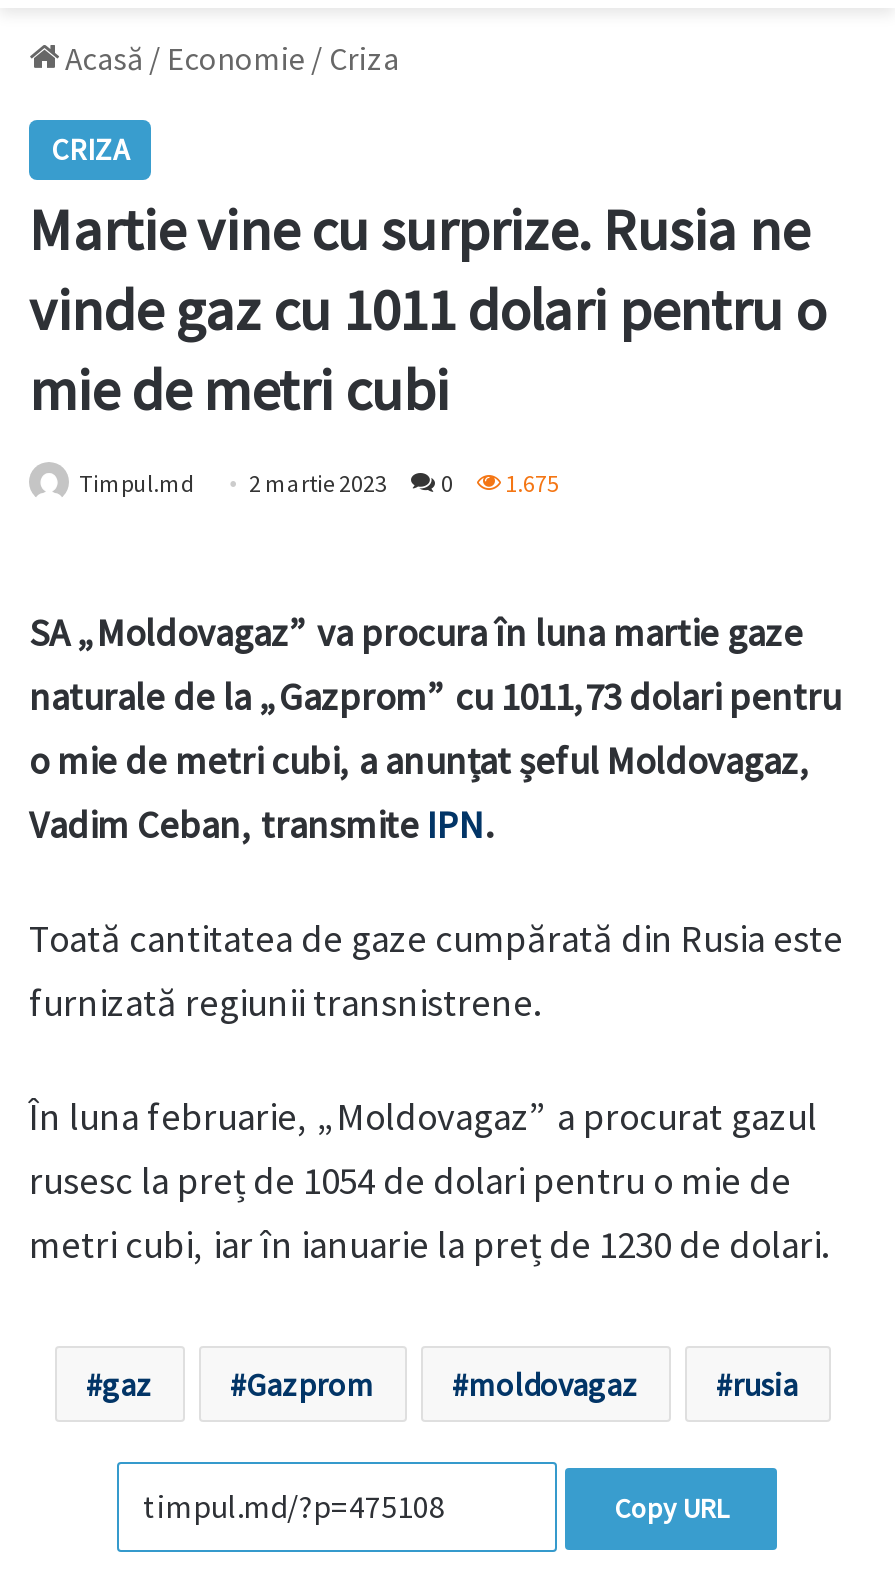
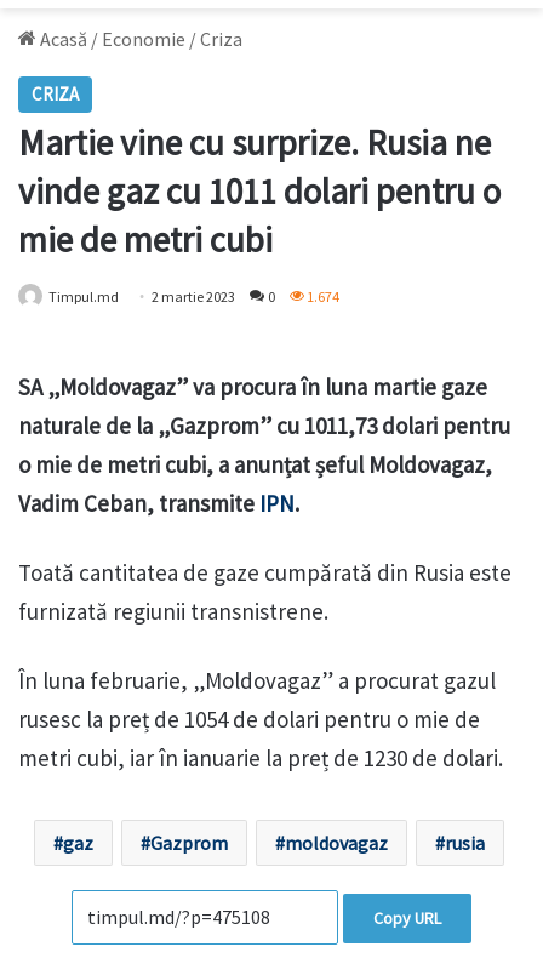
- Timpul.md 2 martie 2023 0 1.675
+ Timpul.md 2 martie 2023 0 1.674
